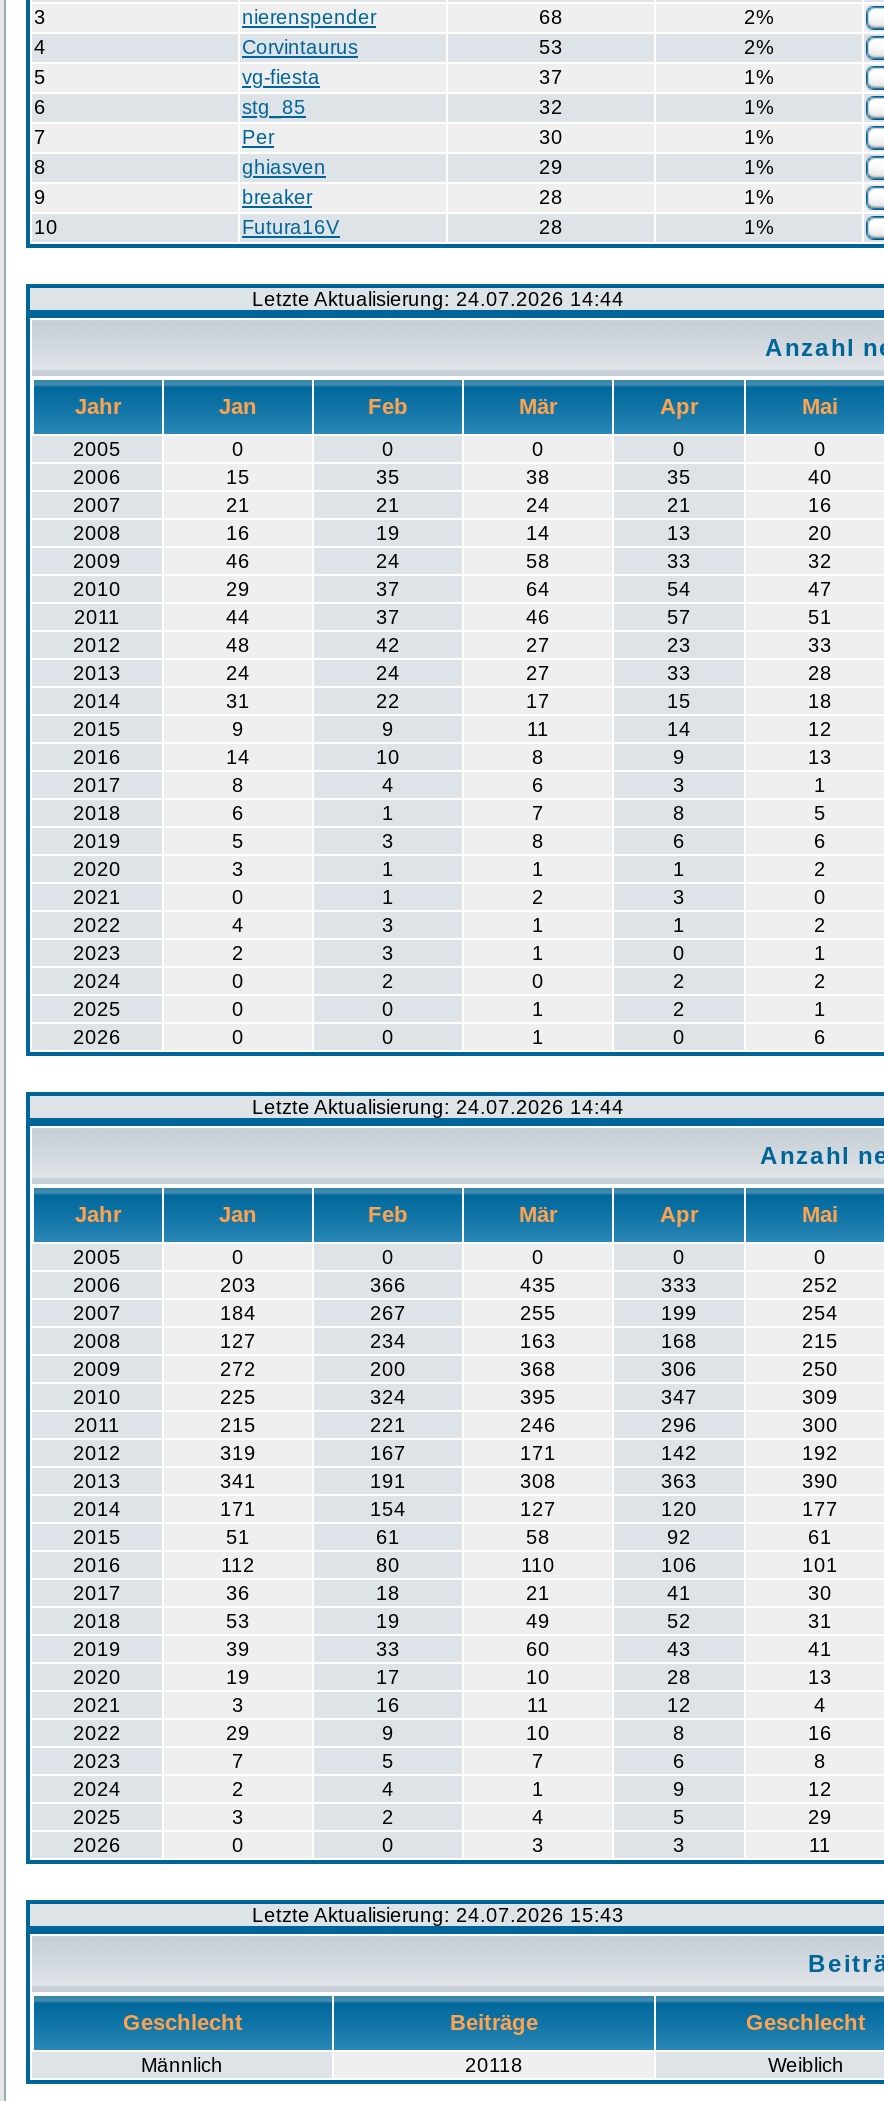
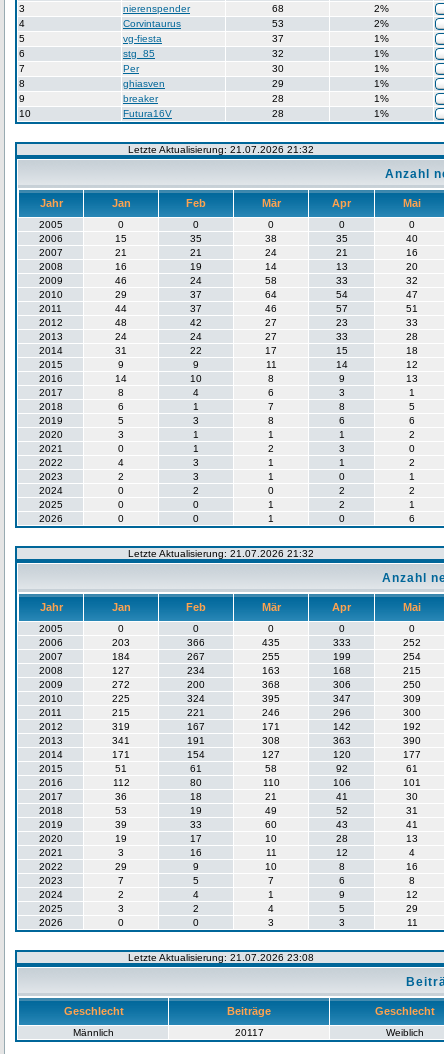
- Letzte Aktualisierung: 24.07.2026 14:44
+ Letzte Aktualisierung: 21.07.2026 21:32

- Letzte Aktualisierung: 24.07.2026 14:44
+ Letzte Aktualisierung: 21.07.2026 21:32

- Letzte Aktualisierung: 24.07.2026 15:43
+ Letzte Aktualisierung: 21.07.2026 23:08

- 20118
+ 20117
